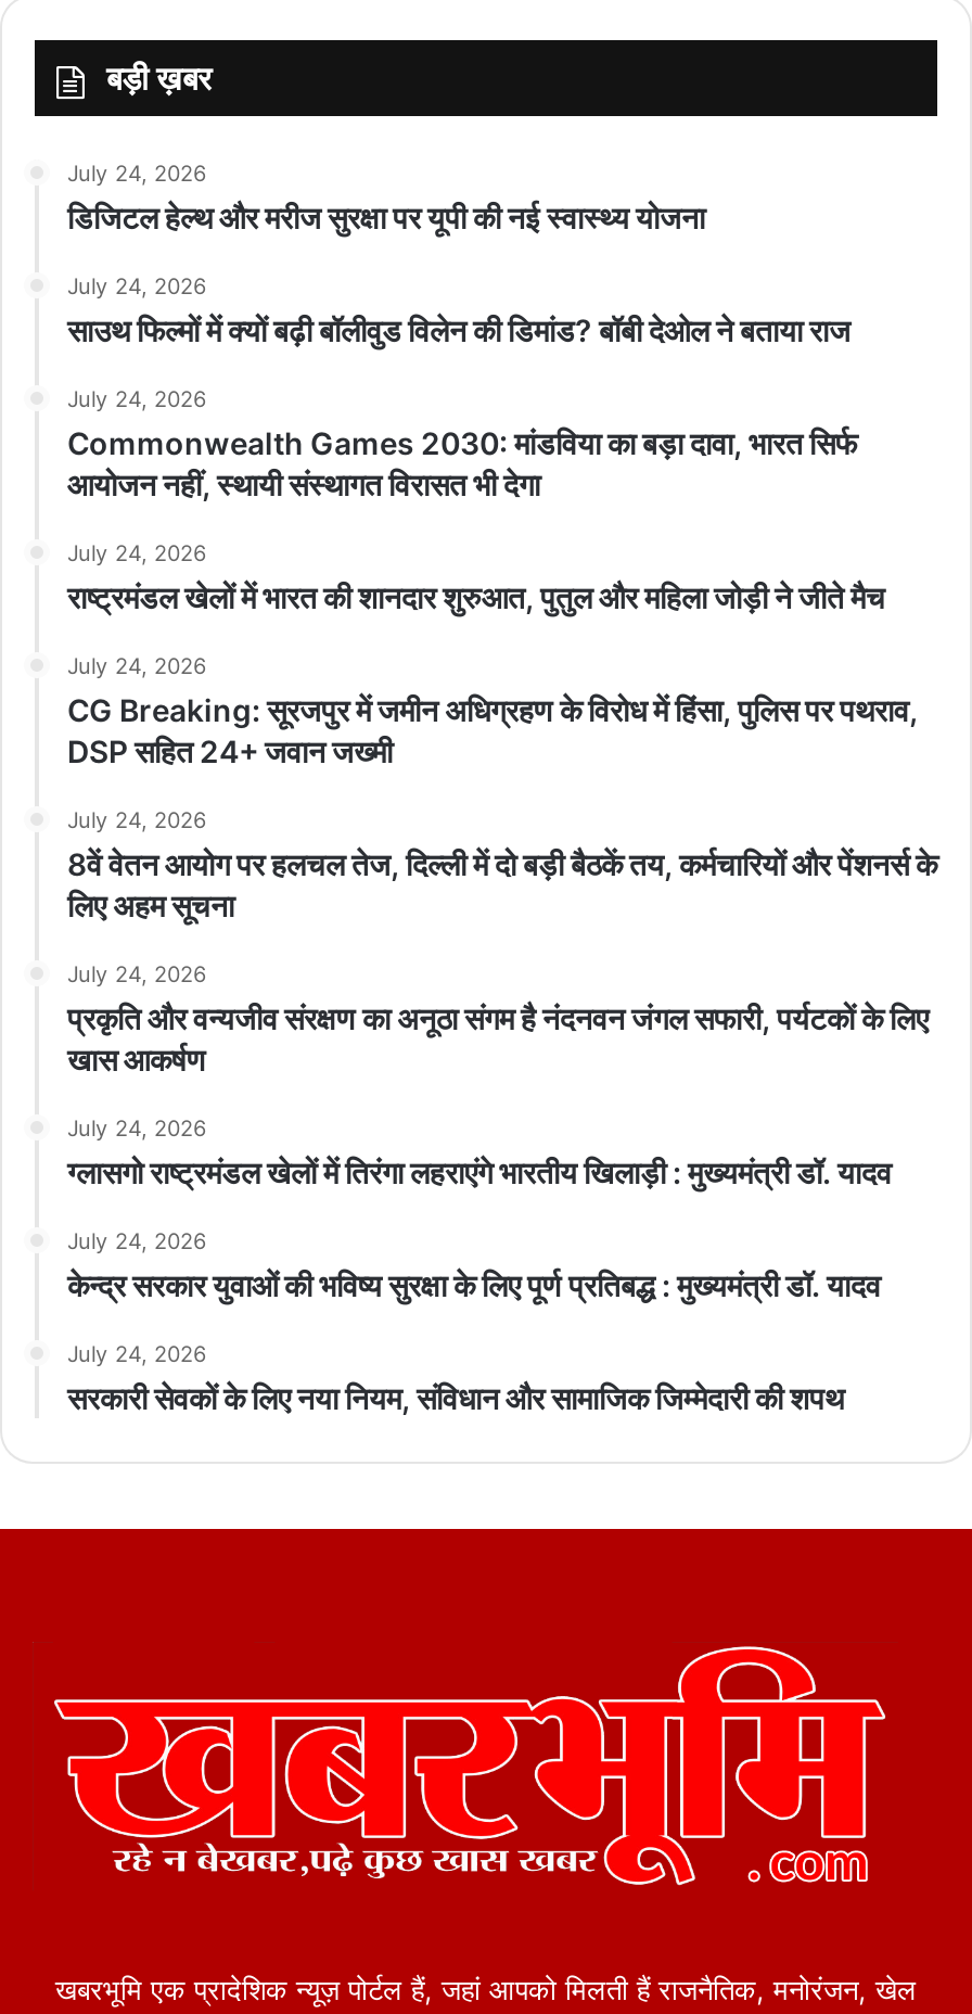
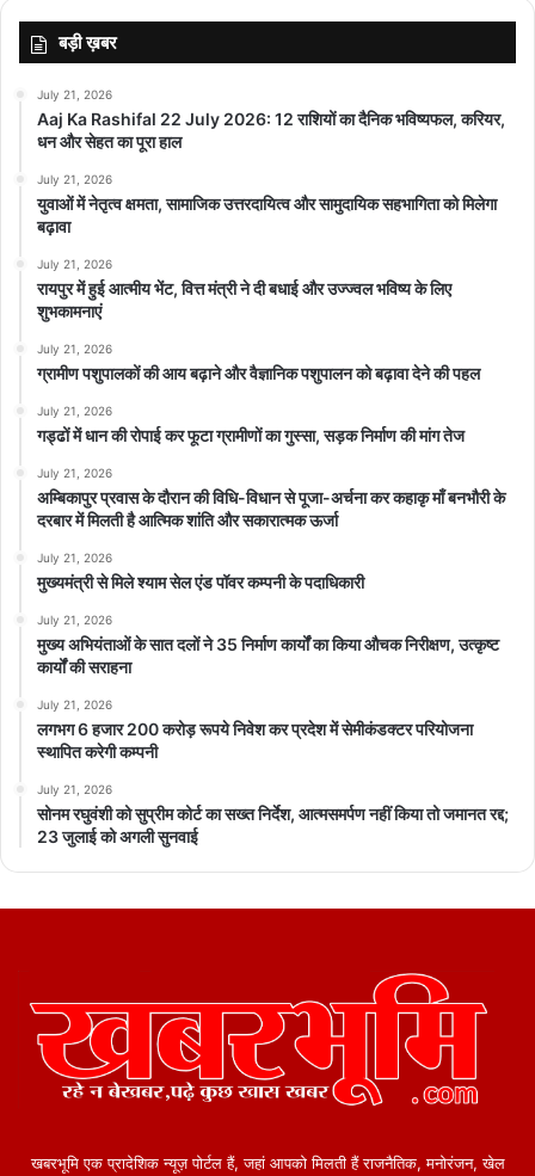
- July 24, 2026
- डिजिटल हेल्थ और मरीज सुरक्षा पर यूपी की नई स्वास्थ्य योजना
+ July 21, 2026
+ Aaj Ka Rashifal 22 July 2026: 12 राशियों का दैनिक भविष्यफल, करियर,
+ धन और सेहत का पूरा हाल

- July 24, 2026
- साउथ फिल्मों में क्यों बढ़ी बॉलीवुड विलेन की डिमांड? बॉबी देओल ने बताया राज
+ July 21, 2026
+ युवाओं में नेतृत्व क्षमता, सामाजिक उत्तरदायित्व और सामुदायिक सहभागिता को मिलेगा
+ बढ़ावा

- July 24, 2026
- Commonwealth Games 2030: मांडविया का बड़ा दावा, भारत सिर्फ
- आयोजन नहीं, स्थायी संस्थागत विरासत भी देगा
+ July 21, 2026
+ रायपुर में हुई आत्मीय भेंट, वित्त मंत्री ने दी बधाई और उज्ज्वल भविष्य के लिए
+ शुभकामनाएं

- July 24, 2026
- राष्ट्रमंडल खेलों में भारत की शानदार शुरुआत, पुतुल और महिला जोड़ी ने जीते मैच
+ July 21, 2026
+ ग्रामीण पशुपालकों की आय बढ़ाने और वैज्ञानिक पशुपालन को बढ़ावा देने की पहल

- July 24, 2026
- CG Breaking: सूरजपुर में जमीन अधिग्रहण के विरोध में हिंसा, पुलिस पर पथराव,
- DSP सहित 24+ जवान जख्मी
+ July 21, 2026
+ गड्ढों में धान की रोपाई कर फूटा ग्रामीणों का गुस्सा, सड़क निर्माण की मांग तेज

- July 24, 2026
- 8वें वेतन आयोग पर हलचल तेज, दिल्ली में दो बड़ी बैठकें तय, कर्मचारियों और पेंशनर्स के
- लिए अहम सूचना
+ July 21, 2026
+ अम्बिकापुर प्रवास के दौरान की विधि-विधान से पूजा-अर्चना कर कहाकृ माँ बनभौरी के
+ दरबार में मिलती है आत्मिक शांति और सकारात्मक ऊर्जा

- July 24, 2026
- प्रकृति और वन्यजीव संरक्षण का अनूठा संगम है नंदनवन जंगल सफारी, पर्यटकों के लिए
- खास आकर्षण
+ July 21, 2026
+ मुख्यमंत्री से मिले श्याम सेल एंड पॉवर कम्पनी के पदाधिकारी

- July 24, 2026
- ग्लासगो राष्ट्रमंडल खेलों में तिरंगा लहराएंगे भारतीय खिलाड़ी : मुख्यमंत्री डॉ. यादव
+ July 21, 2026
+ मुख्य अभियंताओं के सात दलों ने 35 निर्माण कार्यों का किया औचक निरीक्षण, उत्कृष्ट
+ कार्यों की सराहना

- July 24, 2026
- केन्द्र सरकार युवाओं की भविष्य सुरक्षा के लिए पूर्ण प्रतिबद्ध : मुख्यमंत्री डॉ. यादव
+ July 21, 2026
+ लगभग 6 हजार 200 करोड़ रूपये निवेश कर प्रदेश में सेमीकंडक्टर परियोजना
+ स्थापित करेगी कम्पनी

- July 24, 2026
- सरकारी सेवकों के लिए नया नियम, संविधान और सामाजिक जिम्मेदारी की शपथ
+ July 21, 2026
+ सोनम रघुवंशी को सुप्रीम कोर्ट का सख्त निर्देश, आत्मसमर्पण नहीं किया तो जमानत रद्द;
+ 23 जुलाई को अगली सुनवाई
